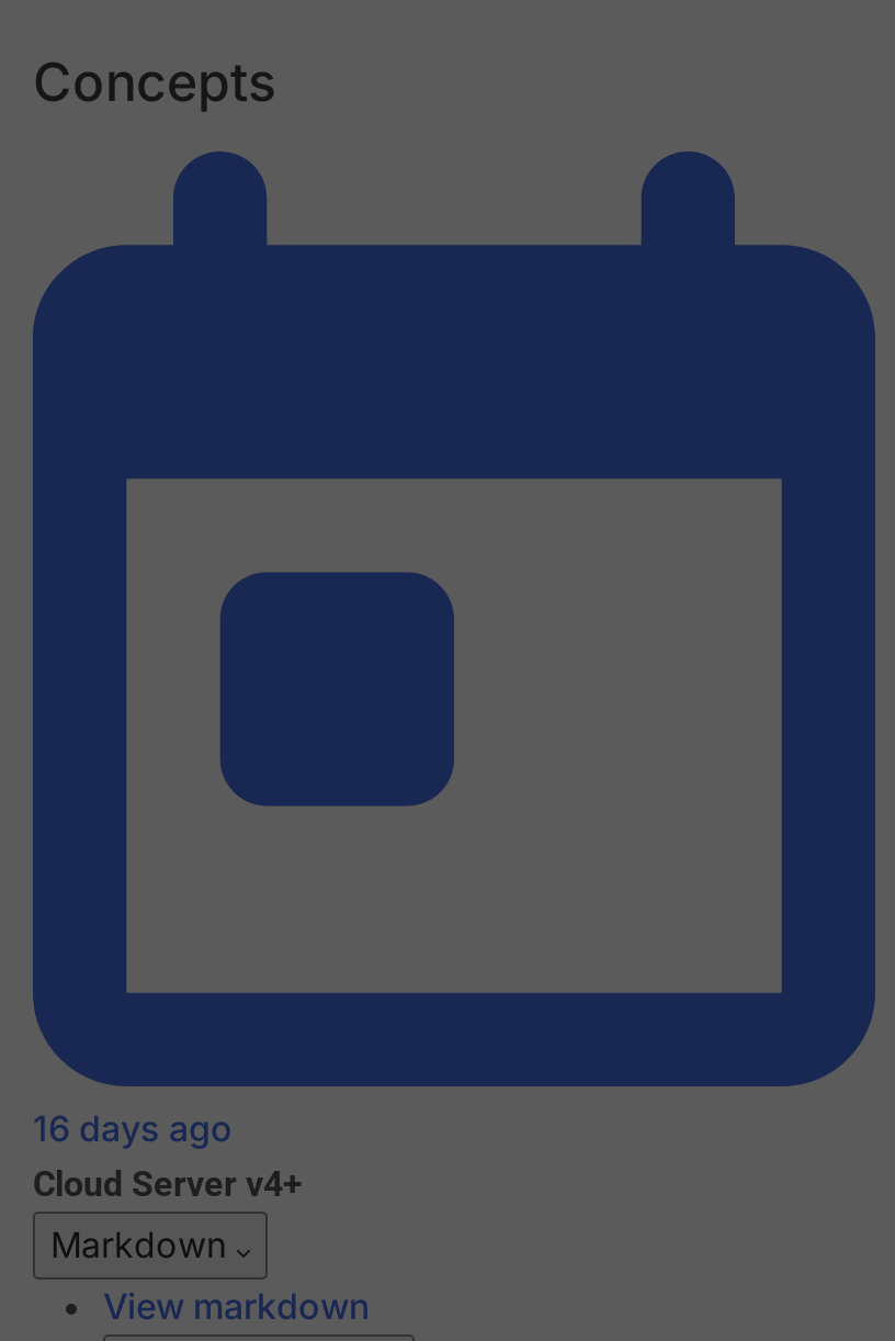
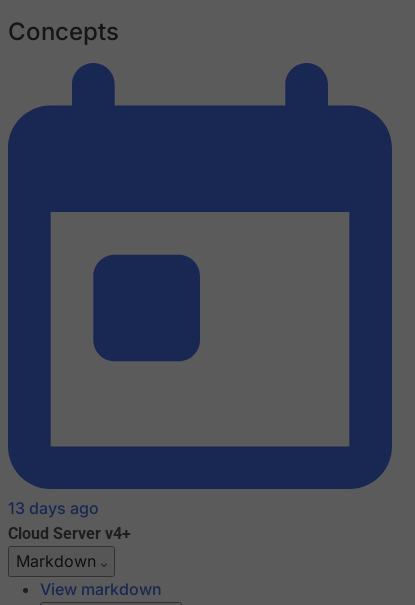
- 16 days ago
+ 13 days ago
